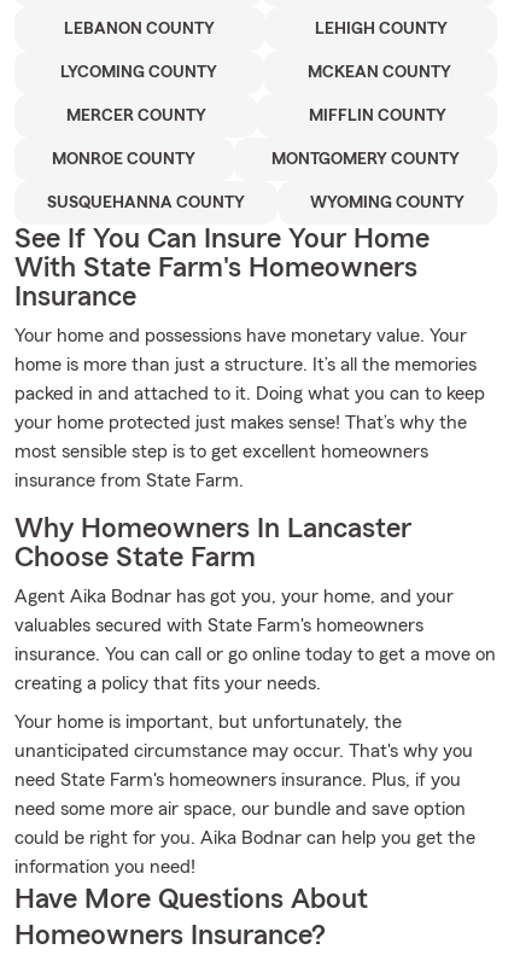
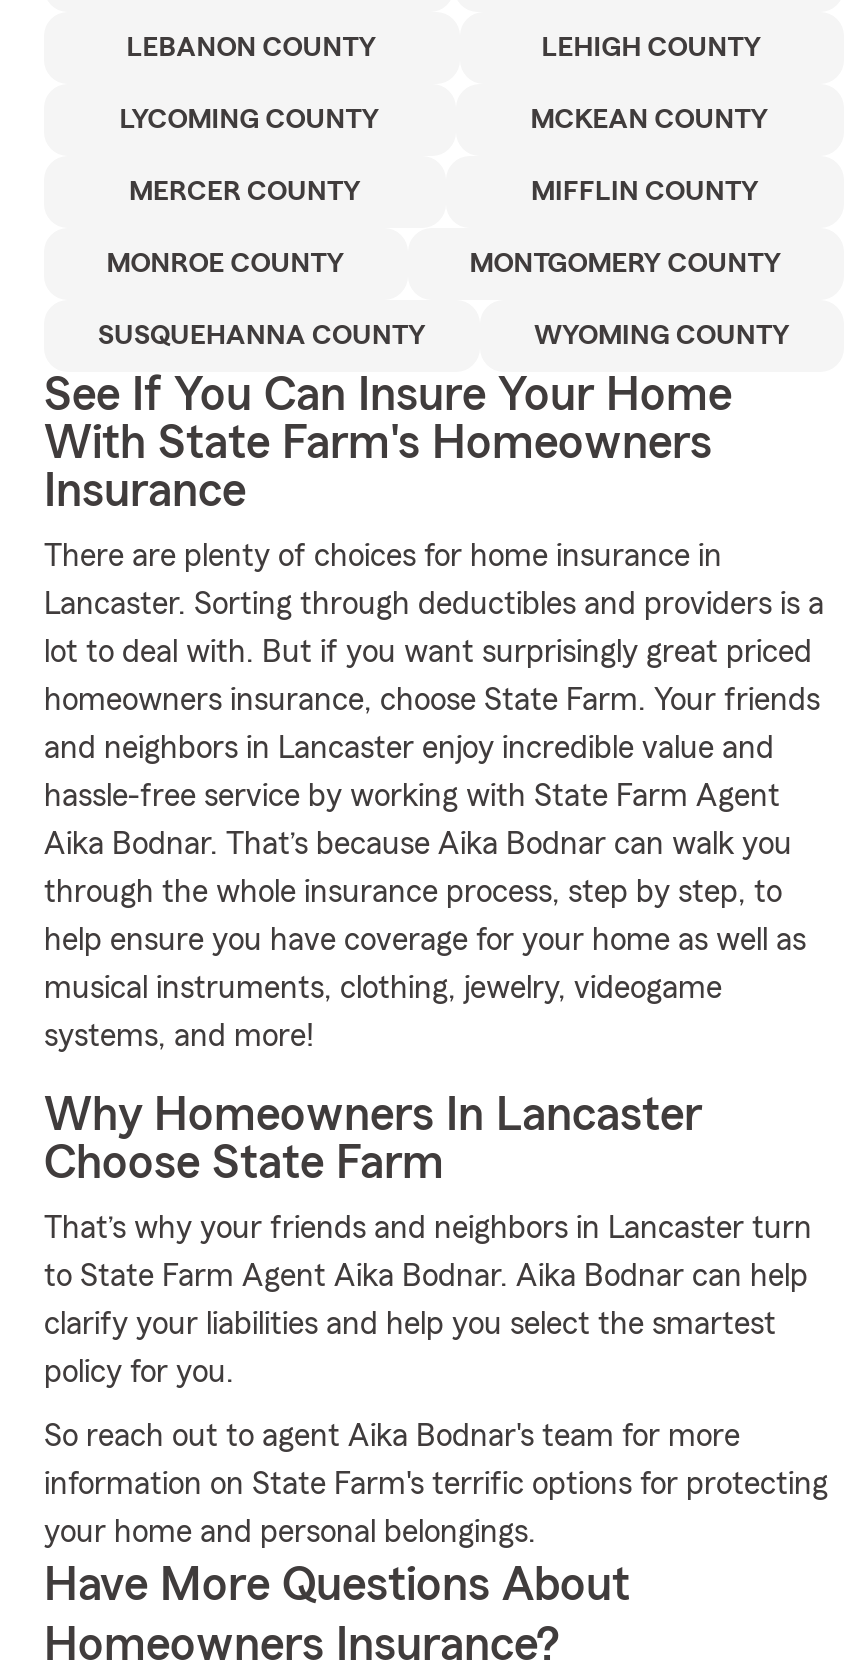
- Your home and possessions have monetary value. Your
- home is more than just a structure. It’s all the memories
- packed in and attached to it. Doing what you can to keep
- your home protected just makes sense! That’s why the
- most sensible step is to get excellent homeowners
- insurance from State Farm.
+ There are plenty of choices for home insurance in
+ Lancaster. Sorting through deductibles and providers is a
+ lot to deal with. But if you want surprisingly great priced
+ homeowners insurance, choose State Farm. Your friends
+ and neighbors in Lancaster enjoy incredible value and
+ hassle-free service by working with State Farm Agent
+ Aika Bodnar. That’s because Aika Bodnar can walk you
+ through the whole insurance process, step by step, to
+ help ensure you have coverage for your home as well as
+ musical instruments, clothing, jewelry, videogame
+ systems, and more!

moved down: Why Homeowners In Lancaster | Choose State Farm

- Agent Aika Bodnar has got you, your home, and your
- valuables secured with State Farm's homeowners
- insurance. You can call or go online today to get a move on
- creating a policy that fits your needs.
- Your home is important, but unfortunately, the
- unanticipated circumstance may occur. That's why you
- need State Farm's homeowners insurance. Plus, if you
- need some more air space, our bundle and save option
- could be right for you. Aika Bodnar can help you get the
- information you need!
+ That’s why your friends and neighbors in Lancaster turn
+ to State Farm Agent Aika Bodnar. Aika Bodnar can help
+ clarify your liabilities and help you select the smartest
+ policy for you.
+ So reach out to agent Aika Bodnar's team for more
+ information on State Farm's terrific options for protecting
+ your home and personal belongings.
